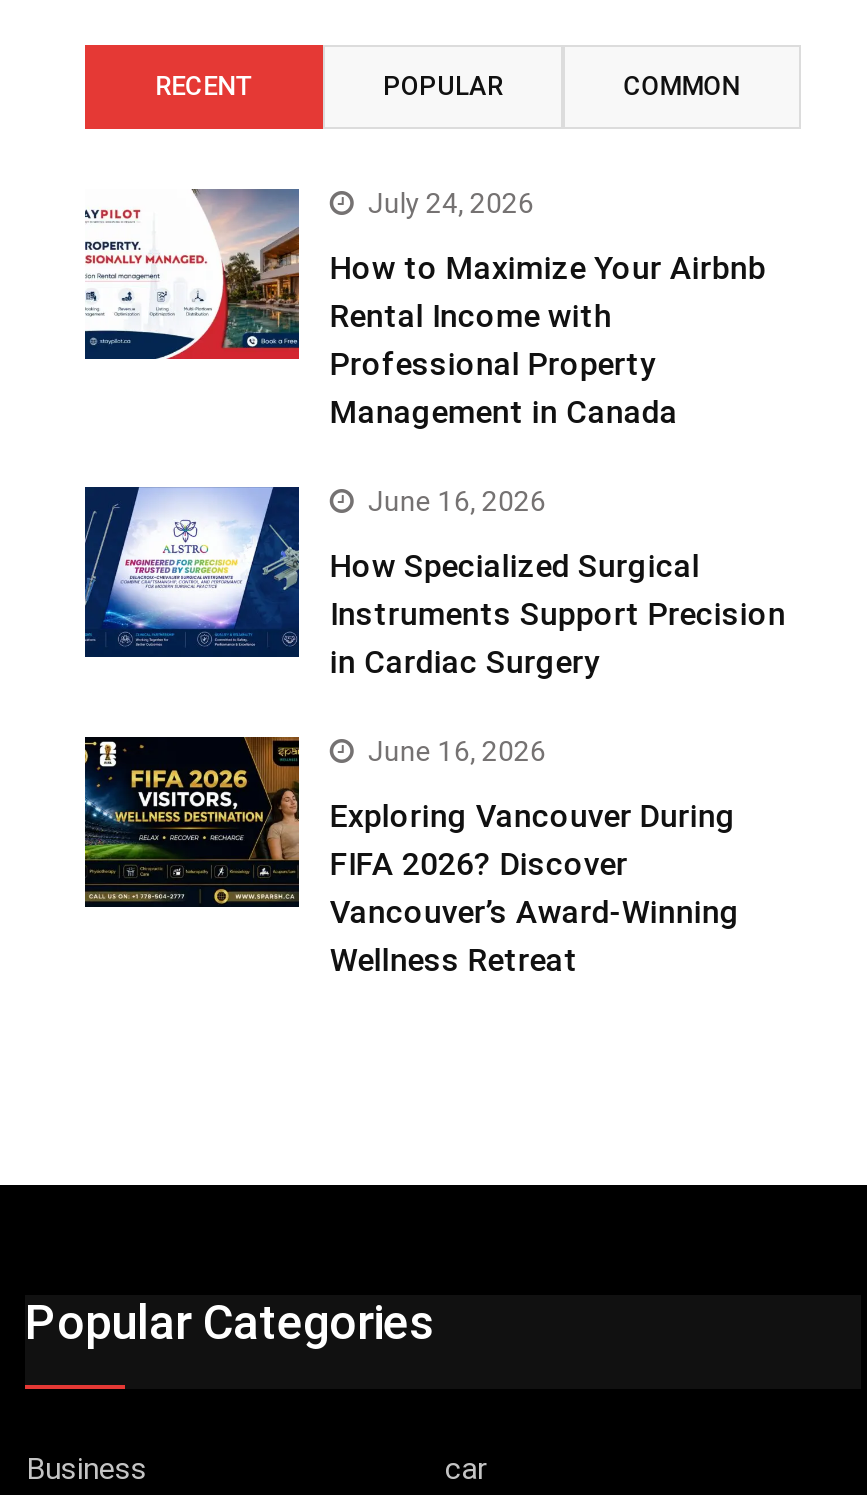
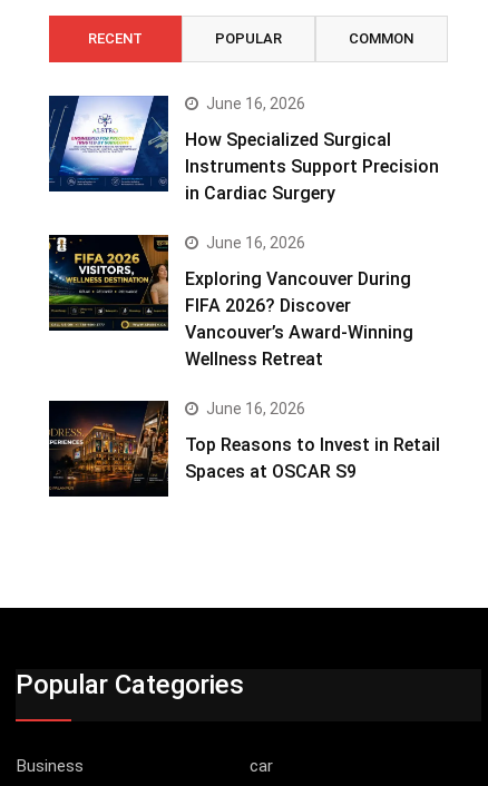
- [image]
- July 24, 2026
- How to Maximize Your Airbnb
- Rental Income with
- Professional Property
- Management in Canada

moved up: [image] | June 16, 2026 | How Specialized Surgical | ... | Vancouver’s Award-Winning | Wellness Retreat

+ [image]
+ June 16, 2026
+ Top Reasons to Invest in Retail
+ Spaces at OSCAR S9
